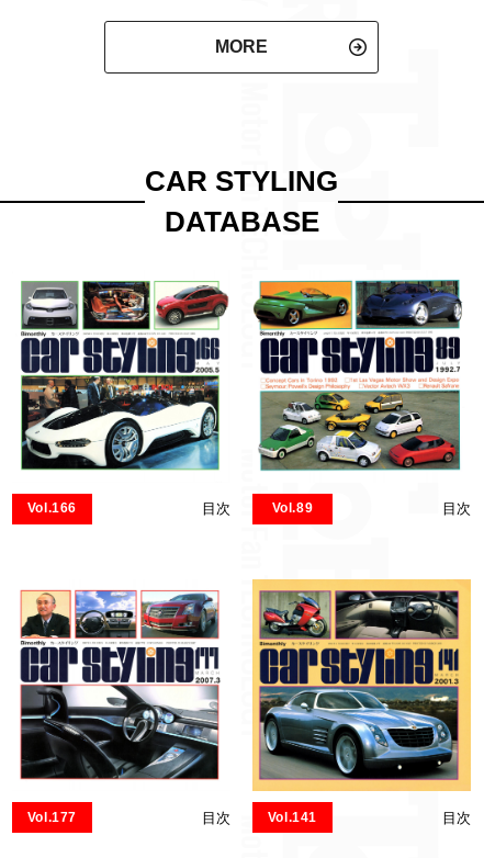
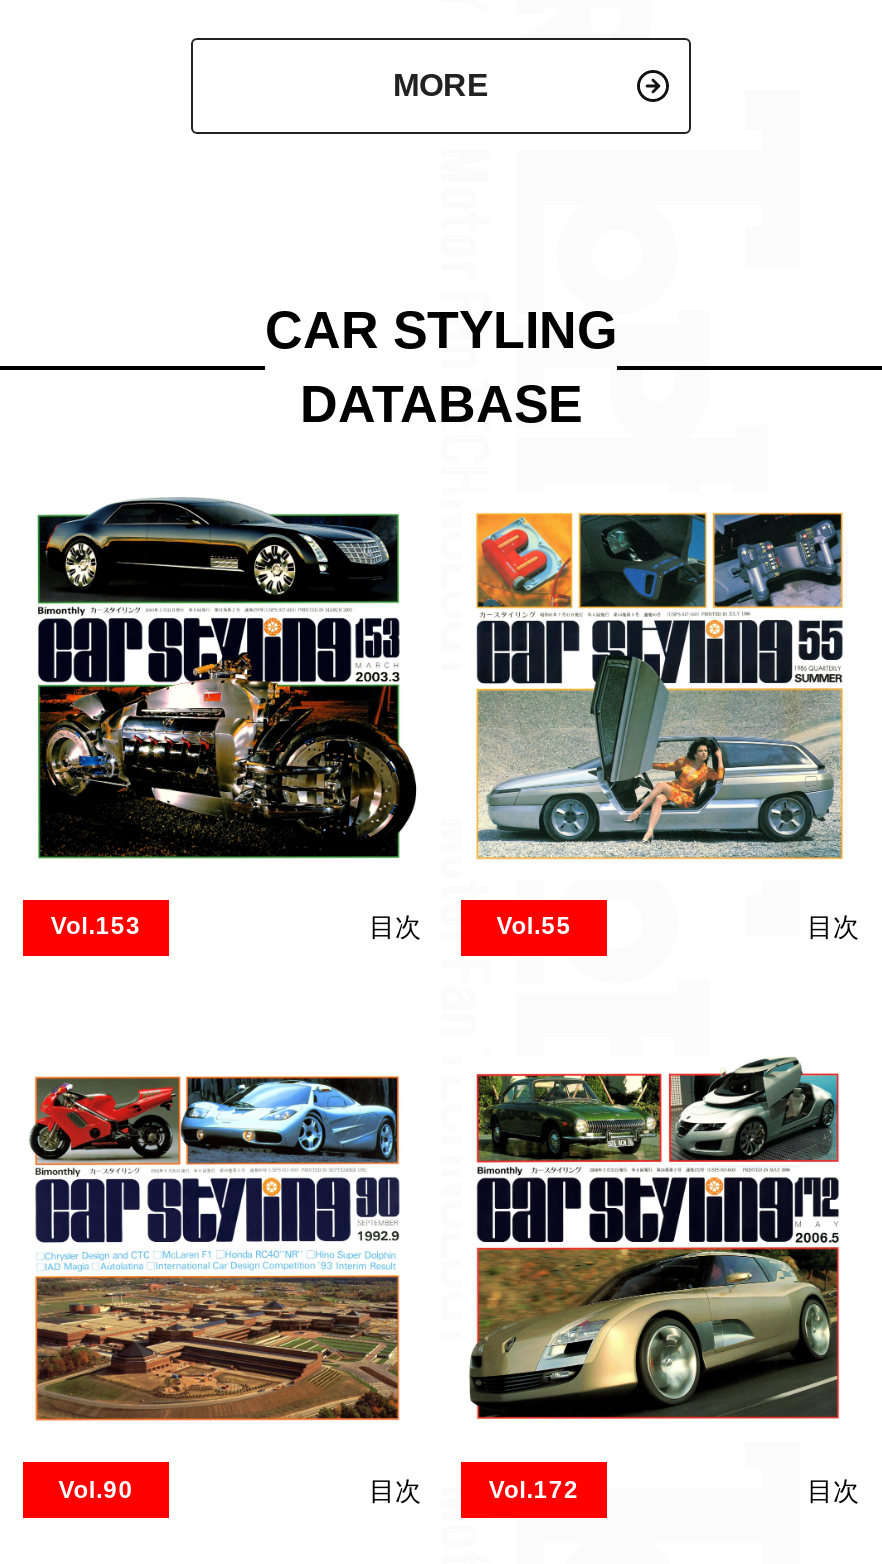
- [image]
- Vol.166
+ [image]
+ Vol.153

- [image]
- Vol.89
+ [image]
+ Vol.55

- [image]
- Vol.141
+ [image]
+ Vol.172

- [image]
- Vol.177
+ [image]
+ Vol.90
